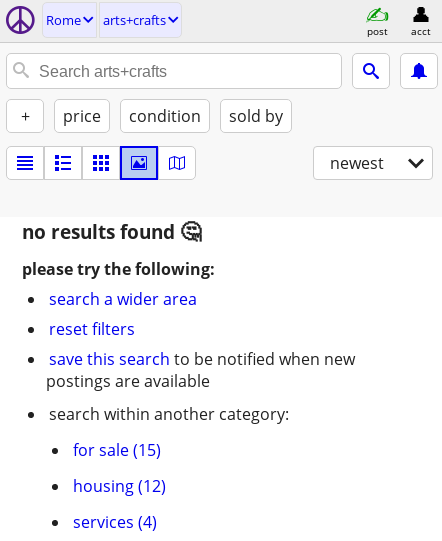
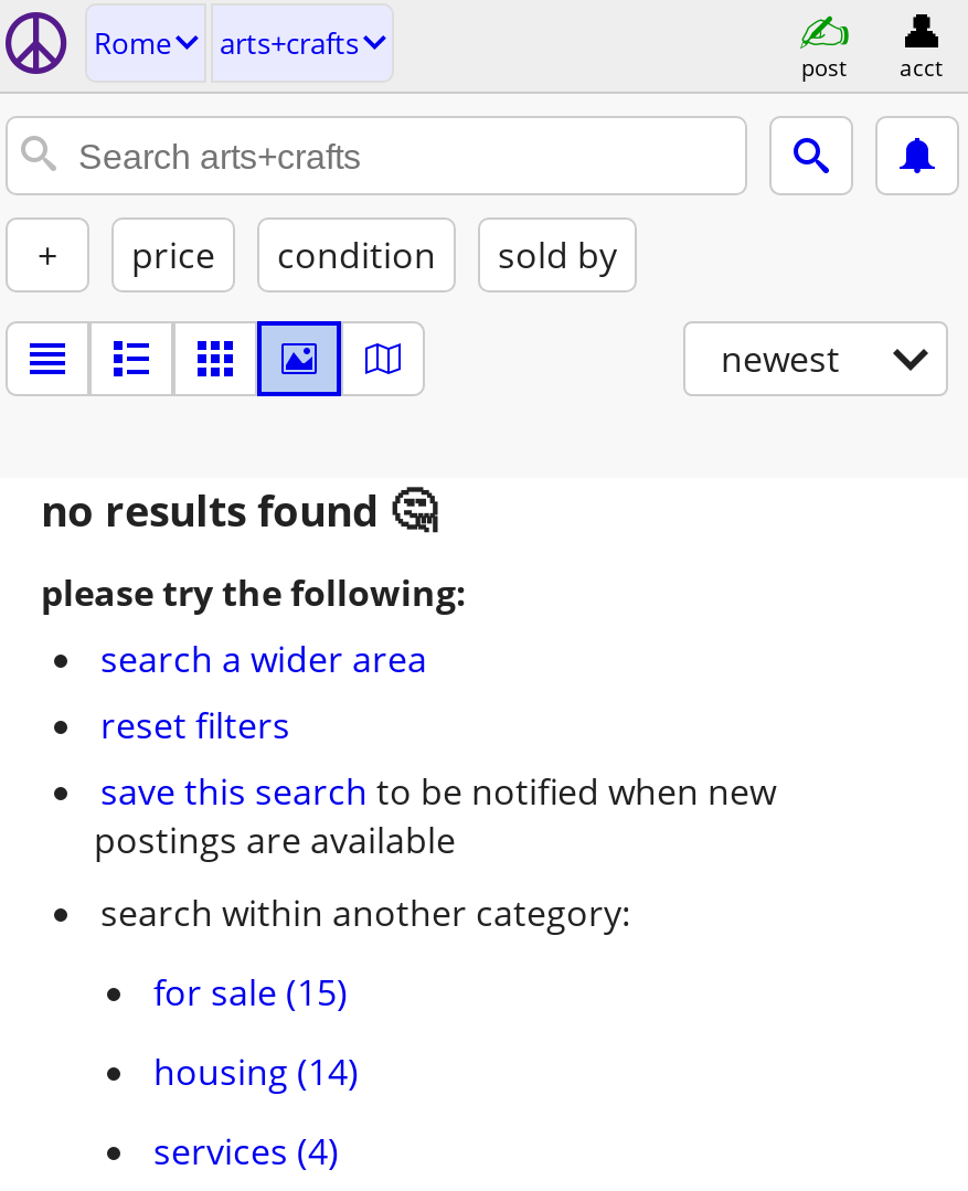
- housing (12)
+ housing (14)
